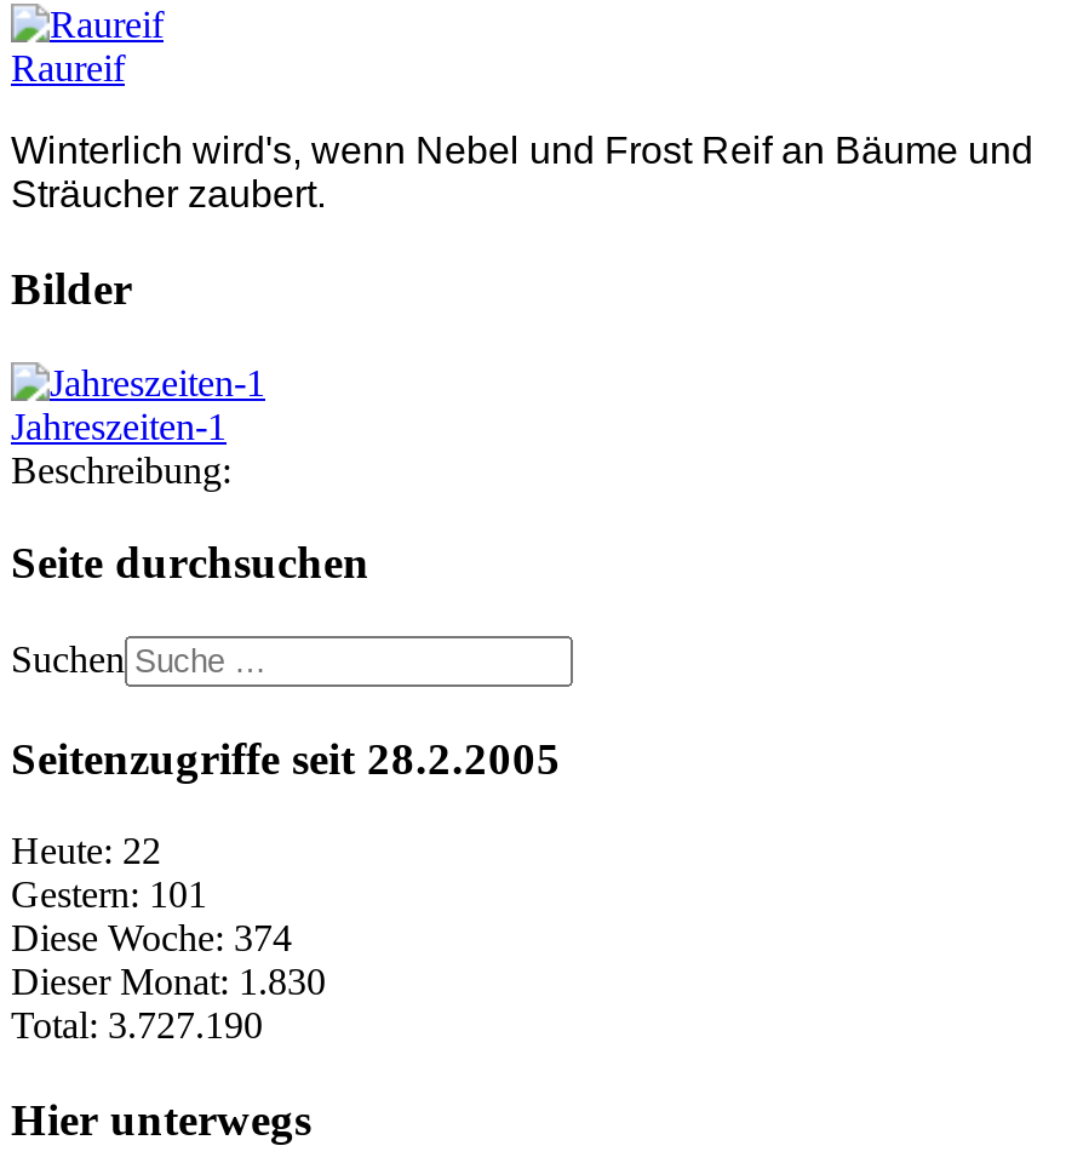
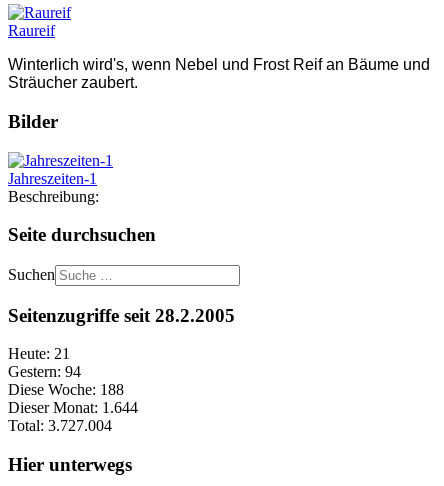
- Heute: 22
+ Heute: 21

- Gestern: 101
+ Gestern: 94

- Diese Woche: 374
+ Diese Woche: 188

- Dieser Monat: 1.830
+ Dieser Monat: 1.644

- Total: 3.727.190
+ Total: 3.727.004
